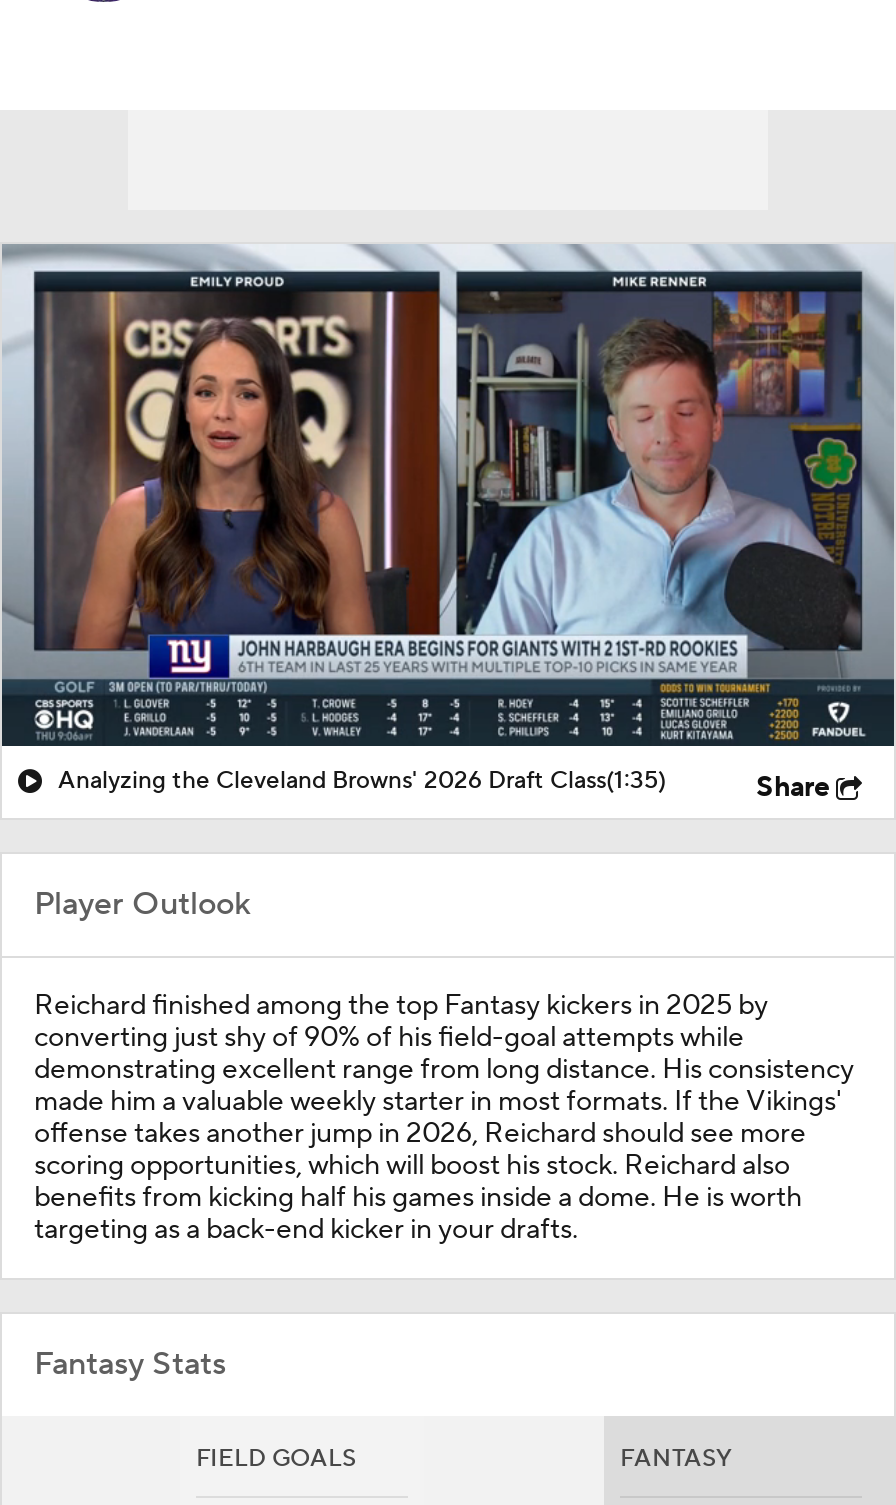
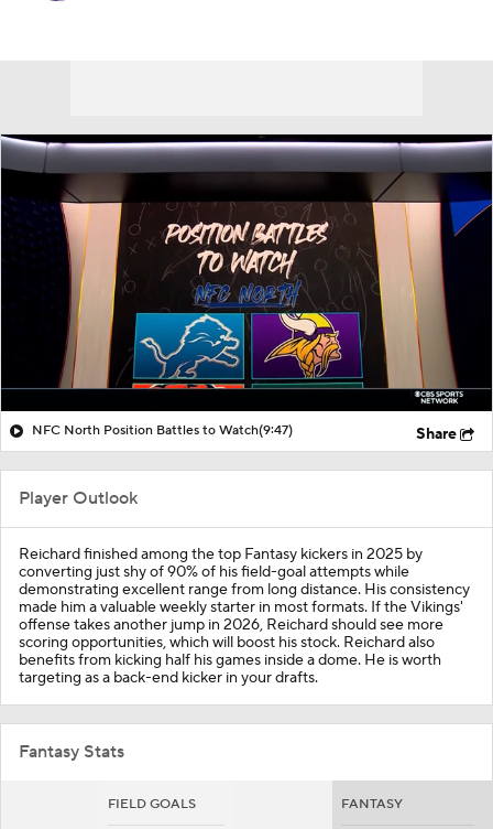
- [image]
- Analyzing the Cleveland Browns' 2026 Draft Class(1:35)
+ [image]
+ NFC North Position Battles to Watch(9:47)
